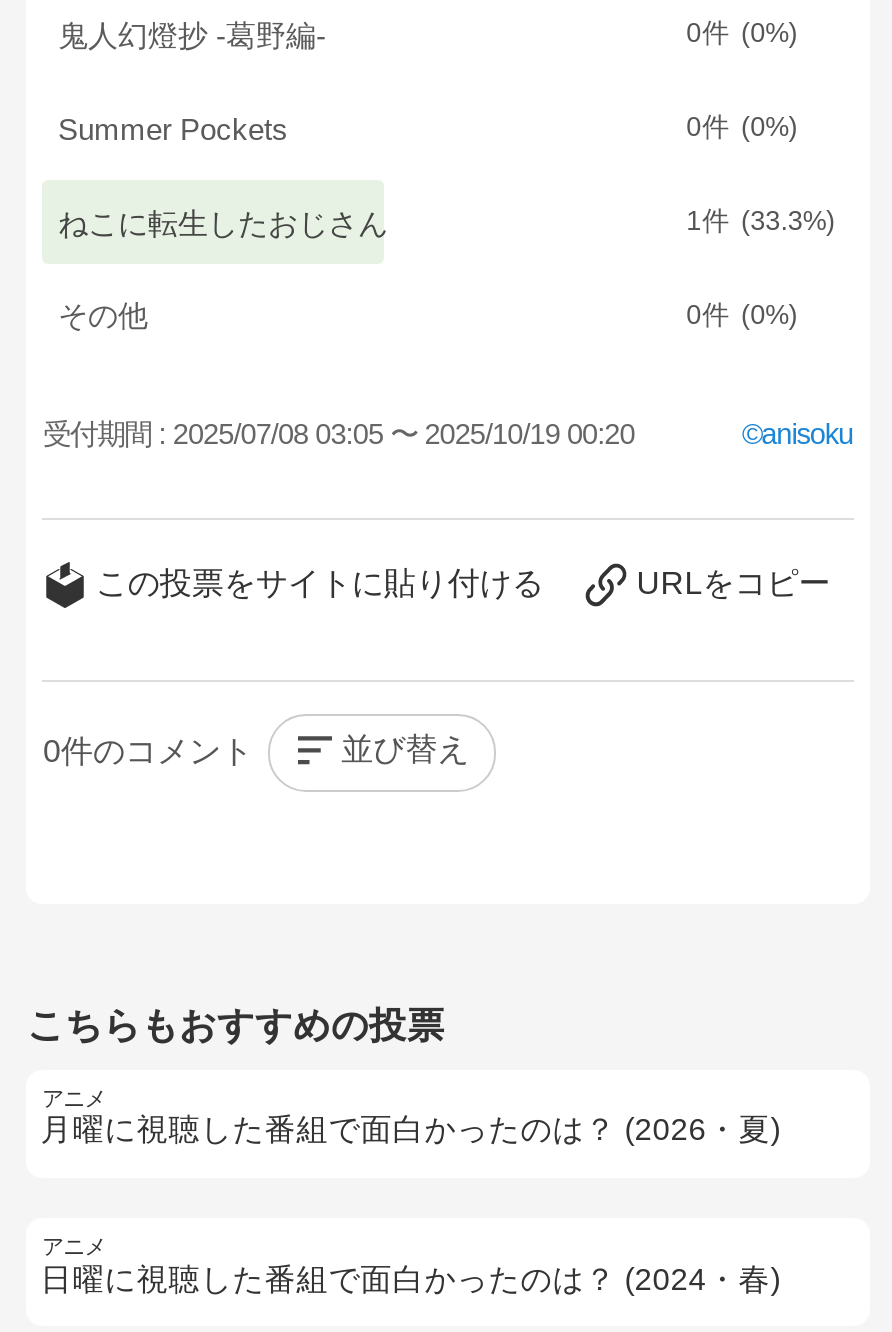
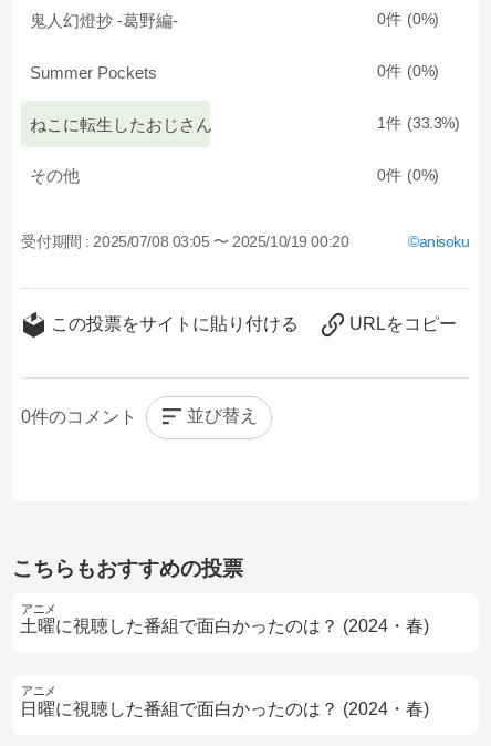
- 月曜に視聴した番組で面白かったのは？ (2026・夏)
+ 土曜に視聴した番組で面白かったのは？ (2024・春)
